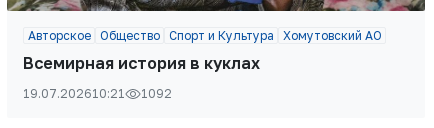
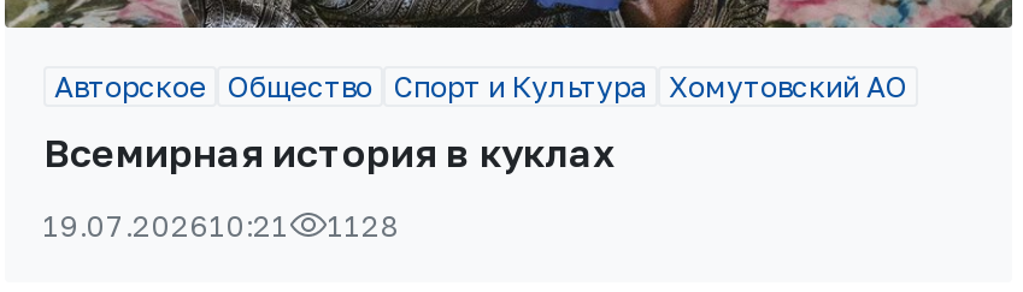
- 19.07.202610:21 1092
+ 19.07.202610:21 1128
